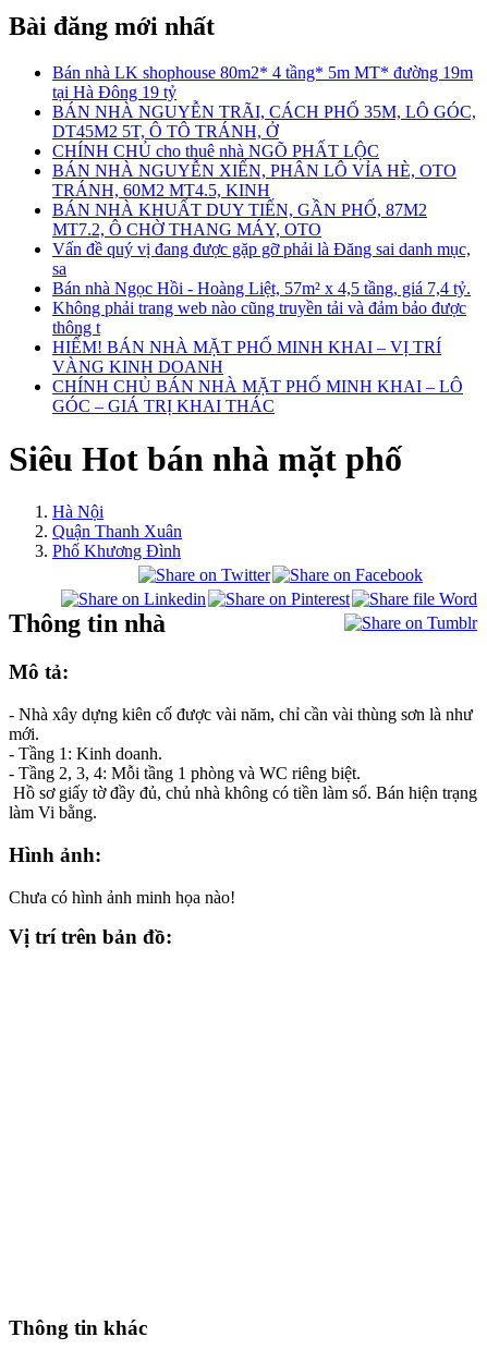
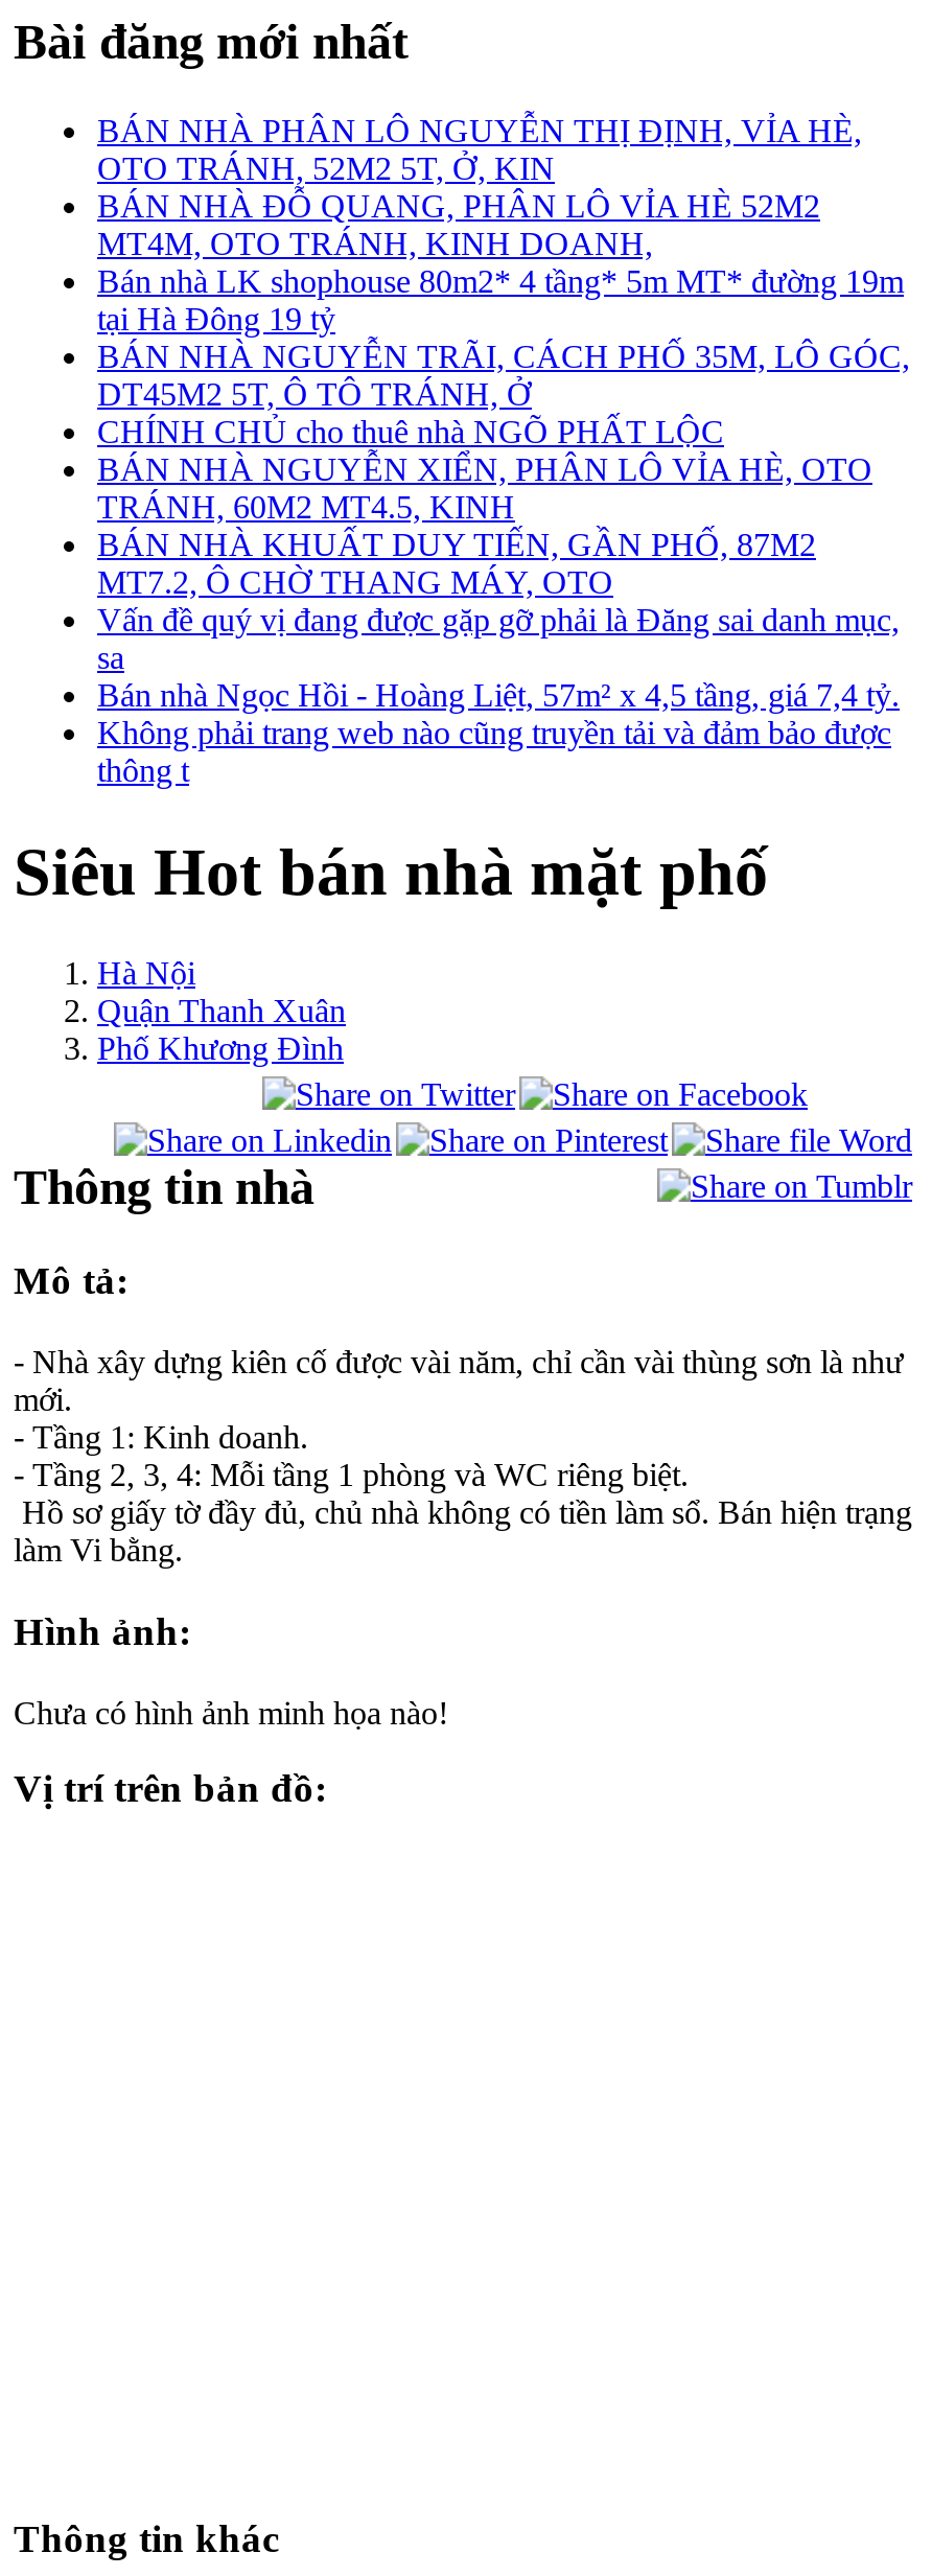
+ BÁN NHÀ PHÂN LÔ NGUYỄN THỊ ĐỊNH, VỈA HÈ,
+ OTO TRÁNH, 52M2 5T, Ở, KIN
+ BÁN NHÀ ĐỖ QUANG, PHÂN LÔ VỈA HÈ 52M2
+ MT4M, OTO TRÁNH, KINH DOANH,

moved down: Bán nhà LK shophouse 80m2* 4 tầng* 5m MT* đường 19m | tại Hà Đông 19 tỷ | BÁN NHÀ NGUYỄN TRÃI, CÁCH PHỐ 35M, LÔ GÓC, | ... | Không phải trang web nào cũng truyền tải và đảm bảo được | thông t

- HIẾM! BÁN NHÀ MẶT PHỐ MINH KHAI – VỊ TRÍ
- VÀNG KINH DOANH
- CHÍNH CHỦ BÁN NHÀ MẶT PHỐ MINH KHAI – LÔ
- GÓC – GIÁ TRỊ KHAI THÁC
